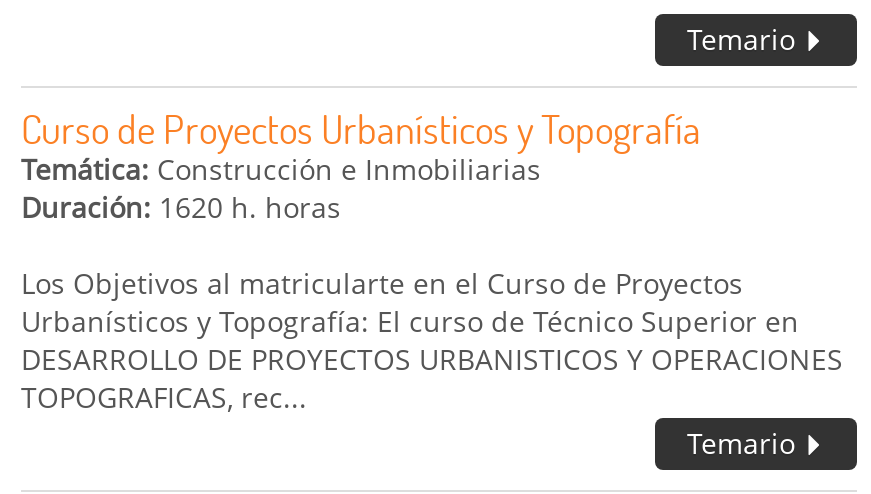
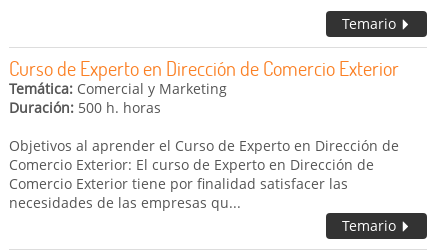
- Curso de Proyectos Urbanísticos y Topografía
- Temática: Construcción e Inmobiliarias
- Duración: 1620 h. horas
+ Curso de Experto en Dirección de Comercio Exterior
+ Temática: Comercial y Marketing
+ Duración: 500 h. horas

- Los Objetivos al matricularte en el Curso de Proyectos
- Urbanísticos y Topografía: El curso de Técnico Superior en
- DESARROLLO DE PROYECTOS URBANISTICOS Y OPERACIONES
- TOPOGRAFICAS, rec...
+ Objetivos al aprender el Curso de Experto en Dirección de
+ Comercio Exterior: El curso de Experto en Dirección de
+ Comercio Exterior tiene por finalidad satisfacer las
+ necesidades de las empresas qu...
